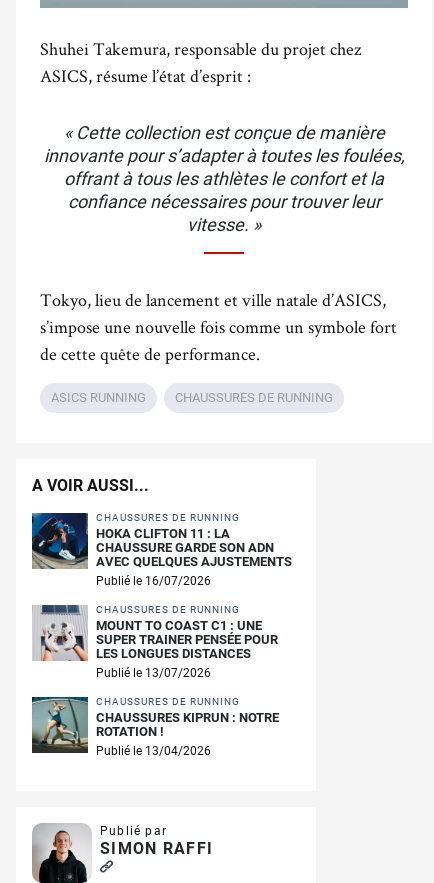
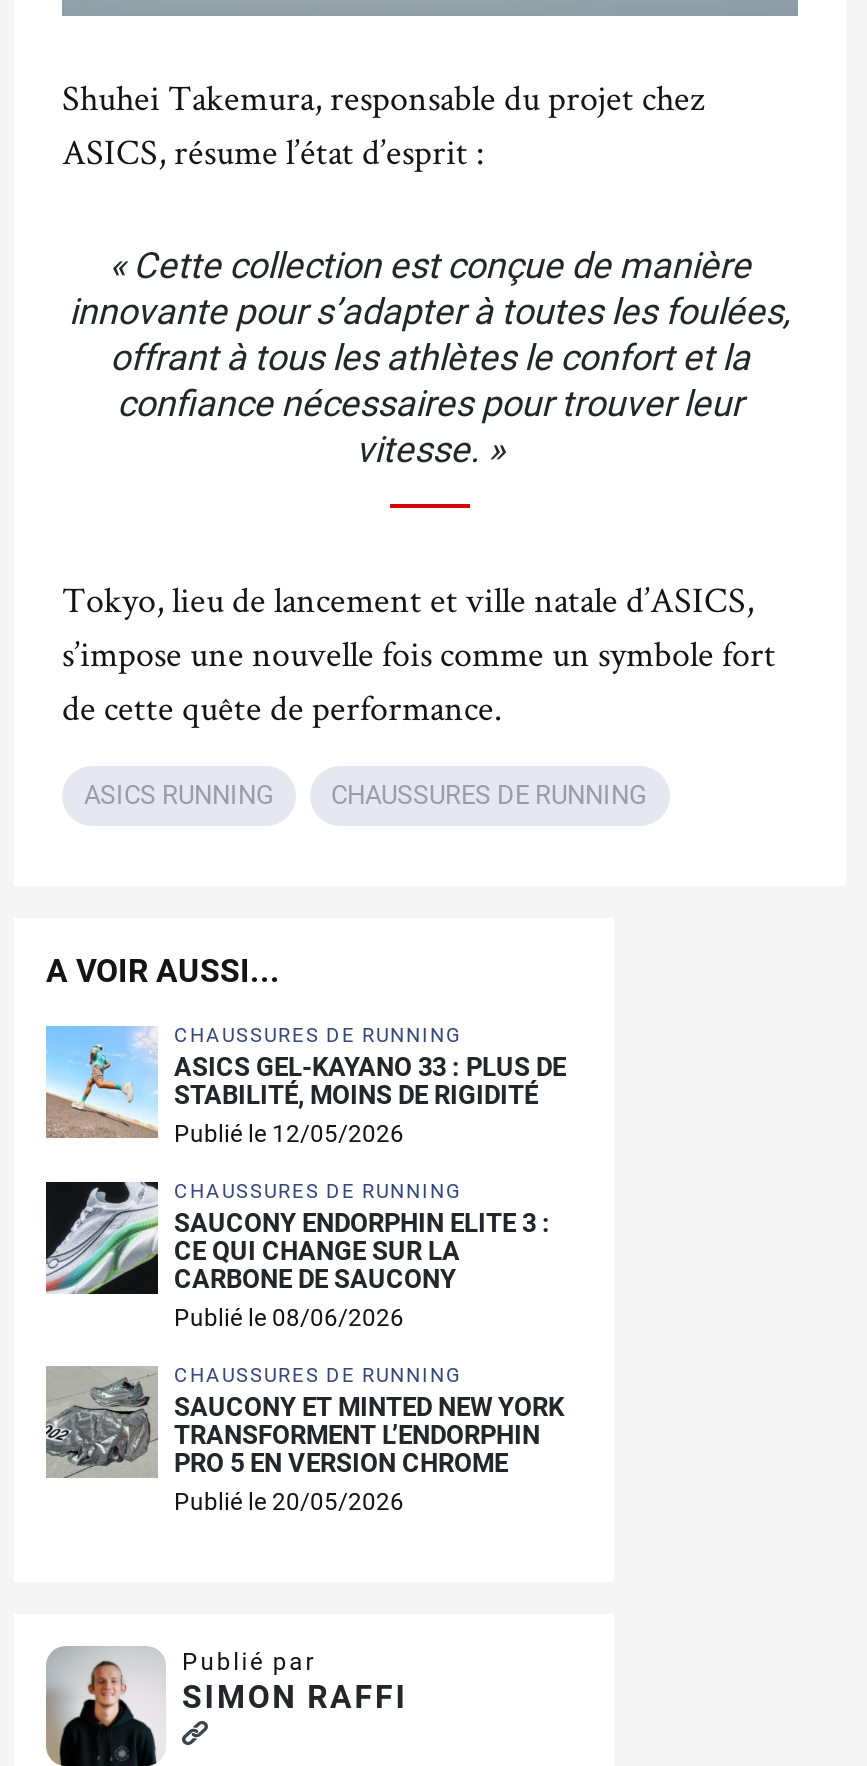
- [image]
- HOKA CLIFTON 11 : LA
- CHAUSSURE GARDE SON ADN
- AVEC QUELQUES AJUSTEMENTS
- Publié le 16/07/2026
+ [image]
+ ASICS GEL-KAYANO 33 : PLUS DE
+ STABILITÉ, MOINS DE RIGIDITÉ
+ Publié le 12/05/2026

- [image]
- MOUNT TO COAST C1 : UNE
- SUPER TRAINER PENSÉE POUR
- LES LONGUES DISTANCES
- Publié le 13/07/2026
+ [image]
+ SAUCONY ENDORPHIN ELITE 3 :
+ CE QUI CHANGE SUR LA
+ CARBONE DE SAUCONY
+ Publié le 08/06/2026

- [image]
- CHAUSSURES KIPRUN : NOTRE
- ROTATION !
- Publié le 13/04/2026
+ [image]
+ SAUCONY ET MINTED NEW YORK
+ TRANSFORMENT L’ENDORPHIN
+ PRO 5 EN VERSION CHROME
+ Publié le 20/05/2026
